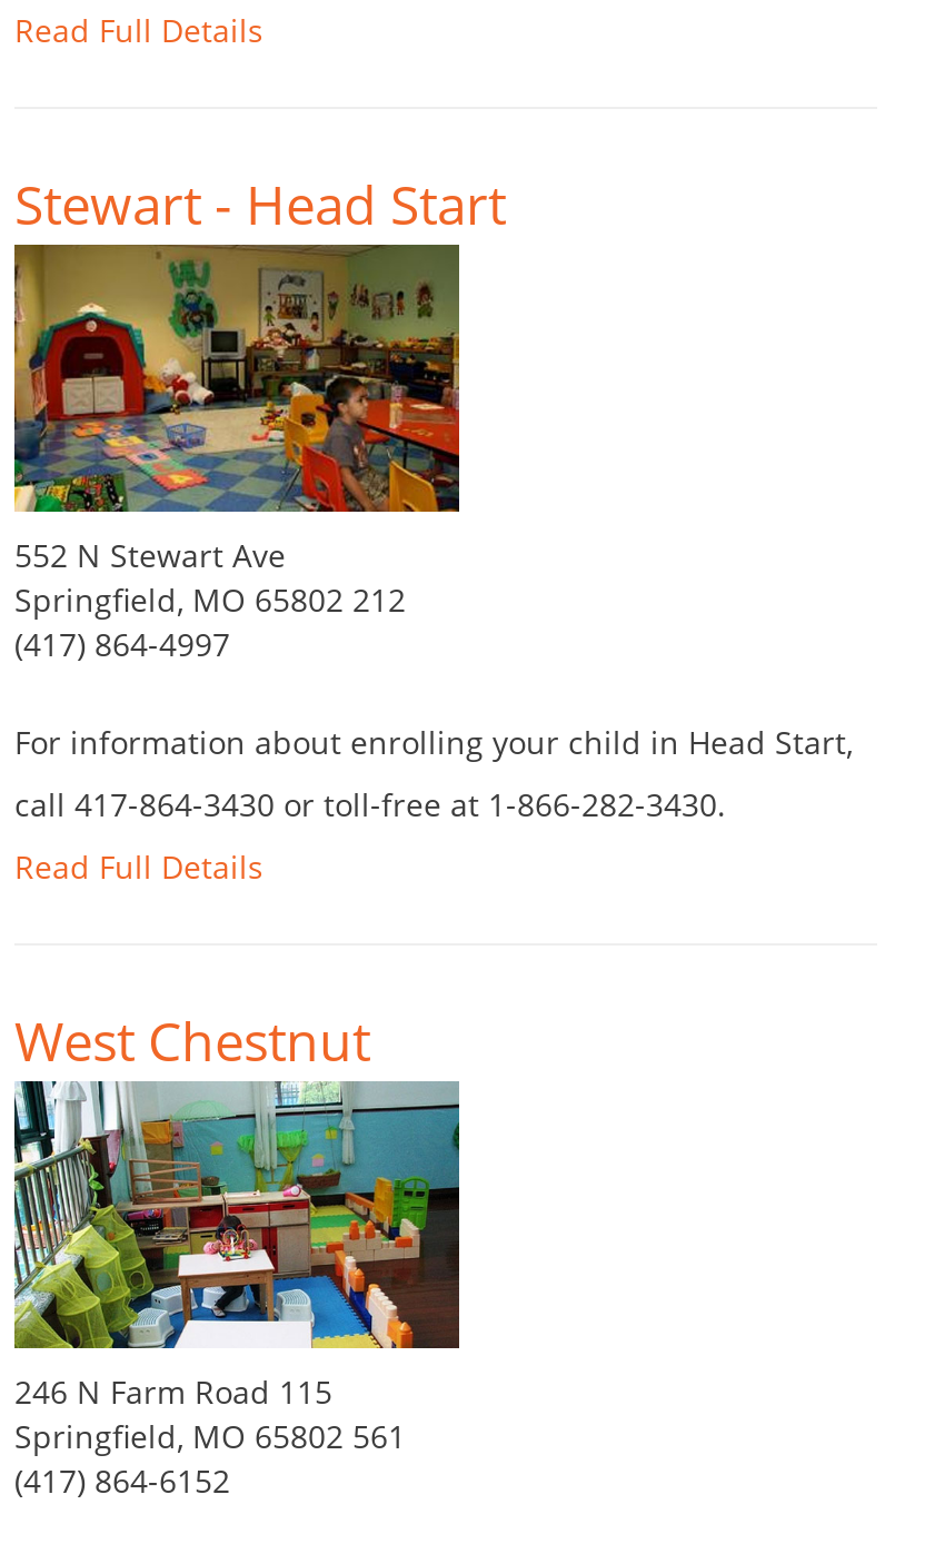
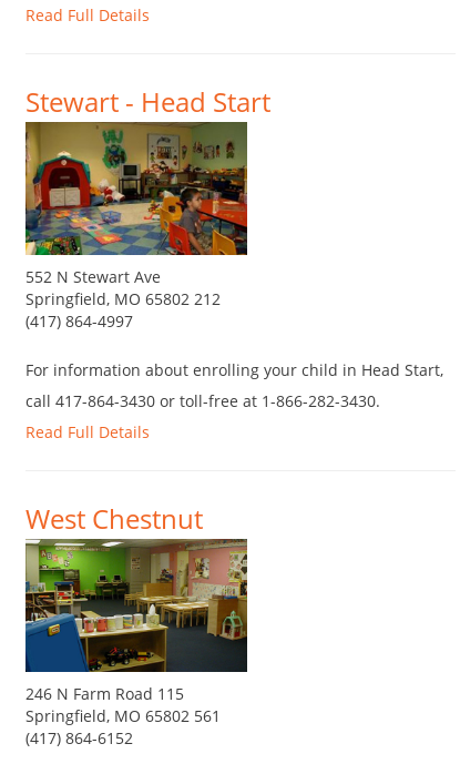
- [image]
+ [image]
